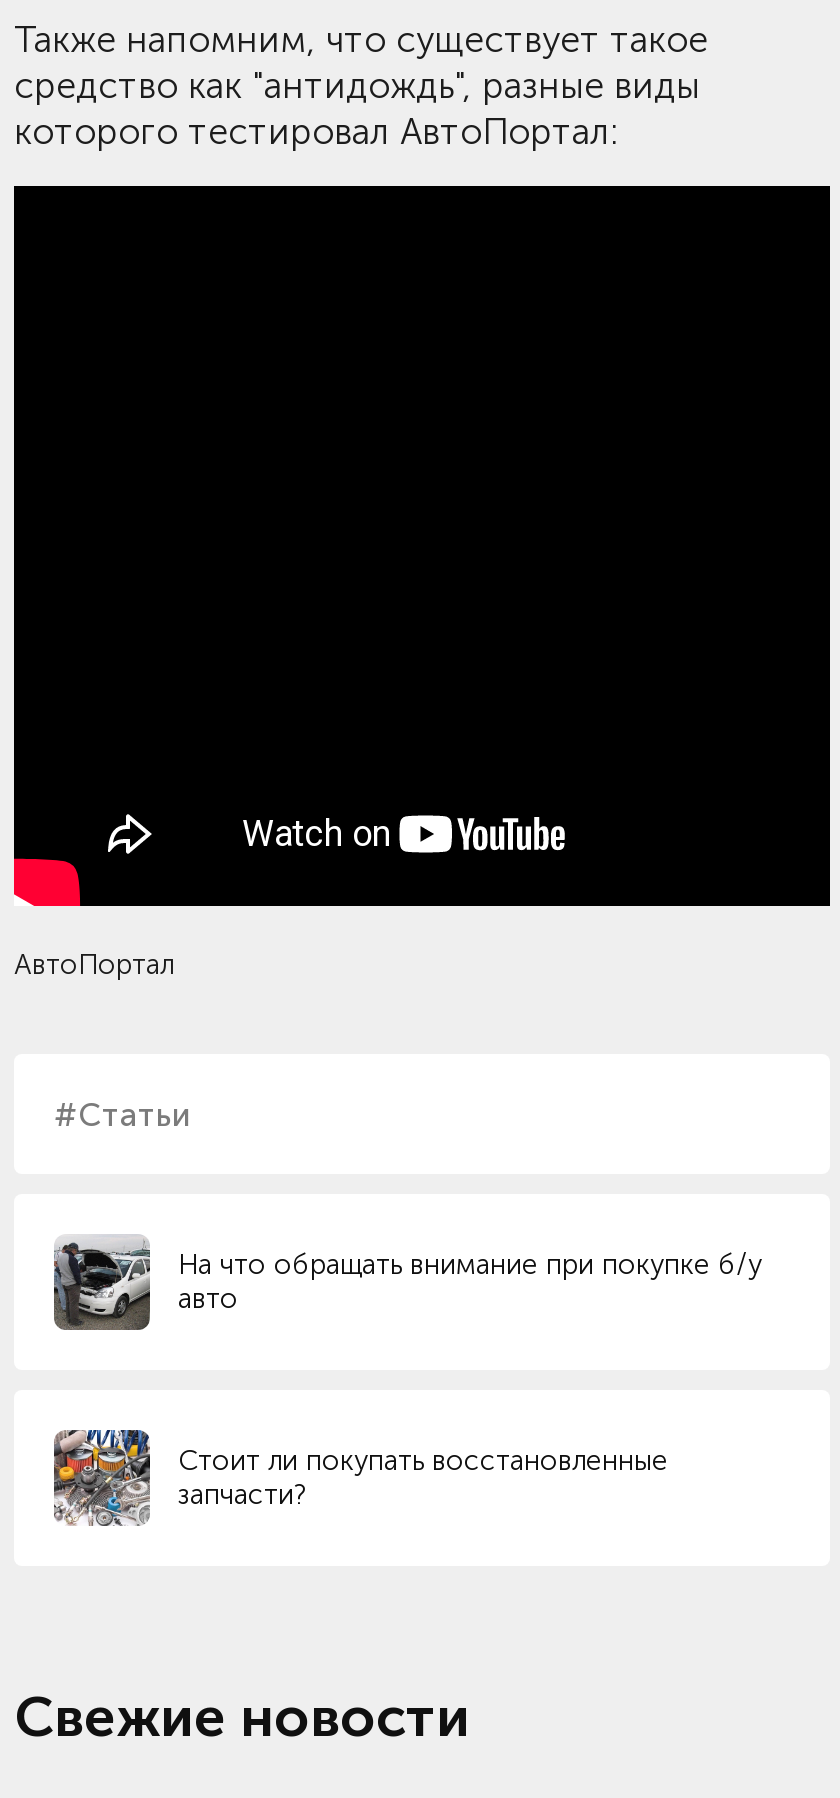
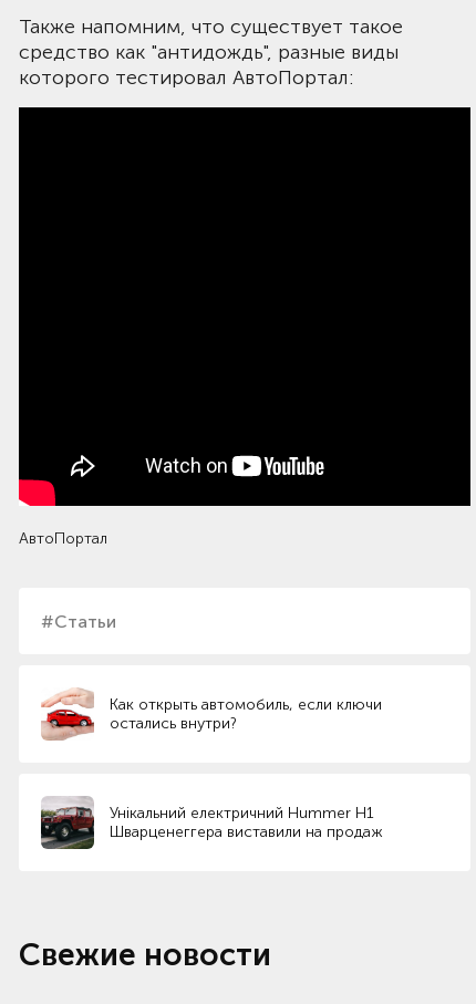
- [image]
- На что обращать внимание при покупке б/у
- авто
+ [image]
+ Как открыть автомобиль, если ключи
+ остались внутри?

- [image]
- Стоит ли покупать восстановленные
- запчасти?
+ [image]
+ Унікальний електричний Hummer H1
+ Шварценеггера виставили на продаж
